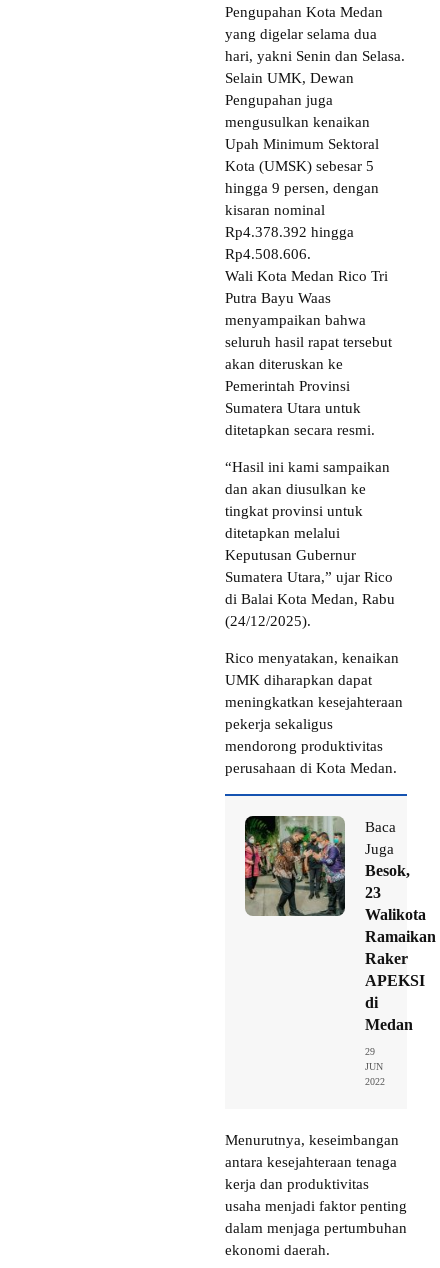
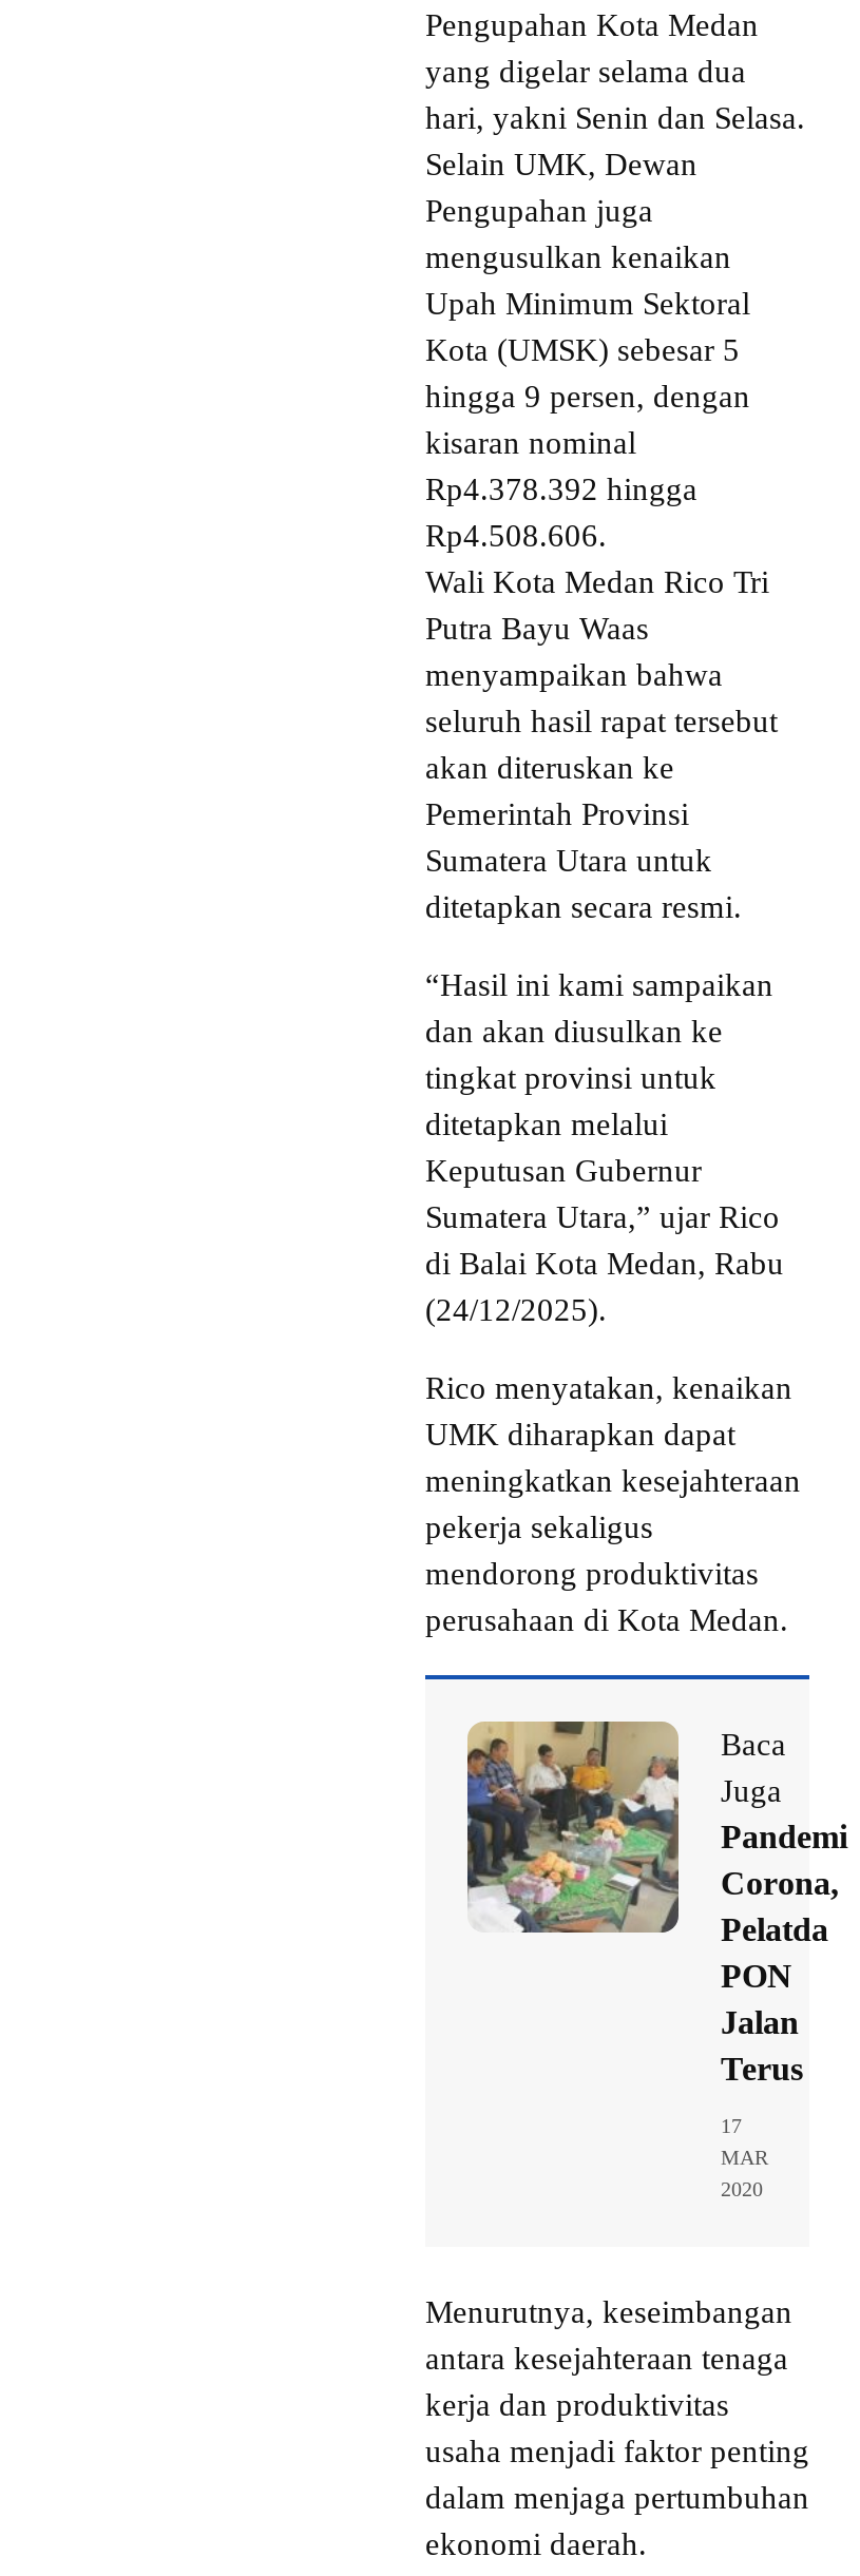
- [image]
- Besok,
- 23
- Walikota
- Ramaikan
- Raker
- APEKSI
- di
- Medan
+ [image]
+ Pandemi
+ Corona,
+ Pelatda
+ PON
+ Jalan
+ Terus

- 29
- JUN
- 2022
+ 17
+ MAR
+ 2020
